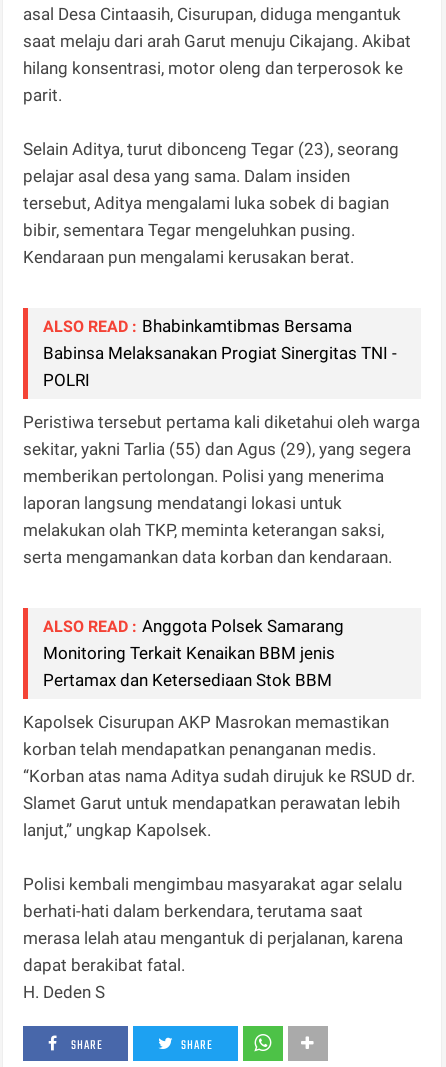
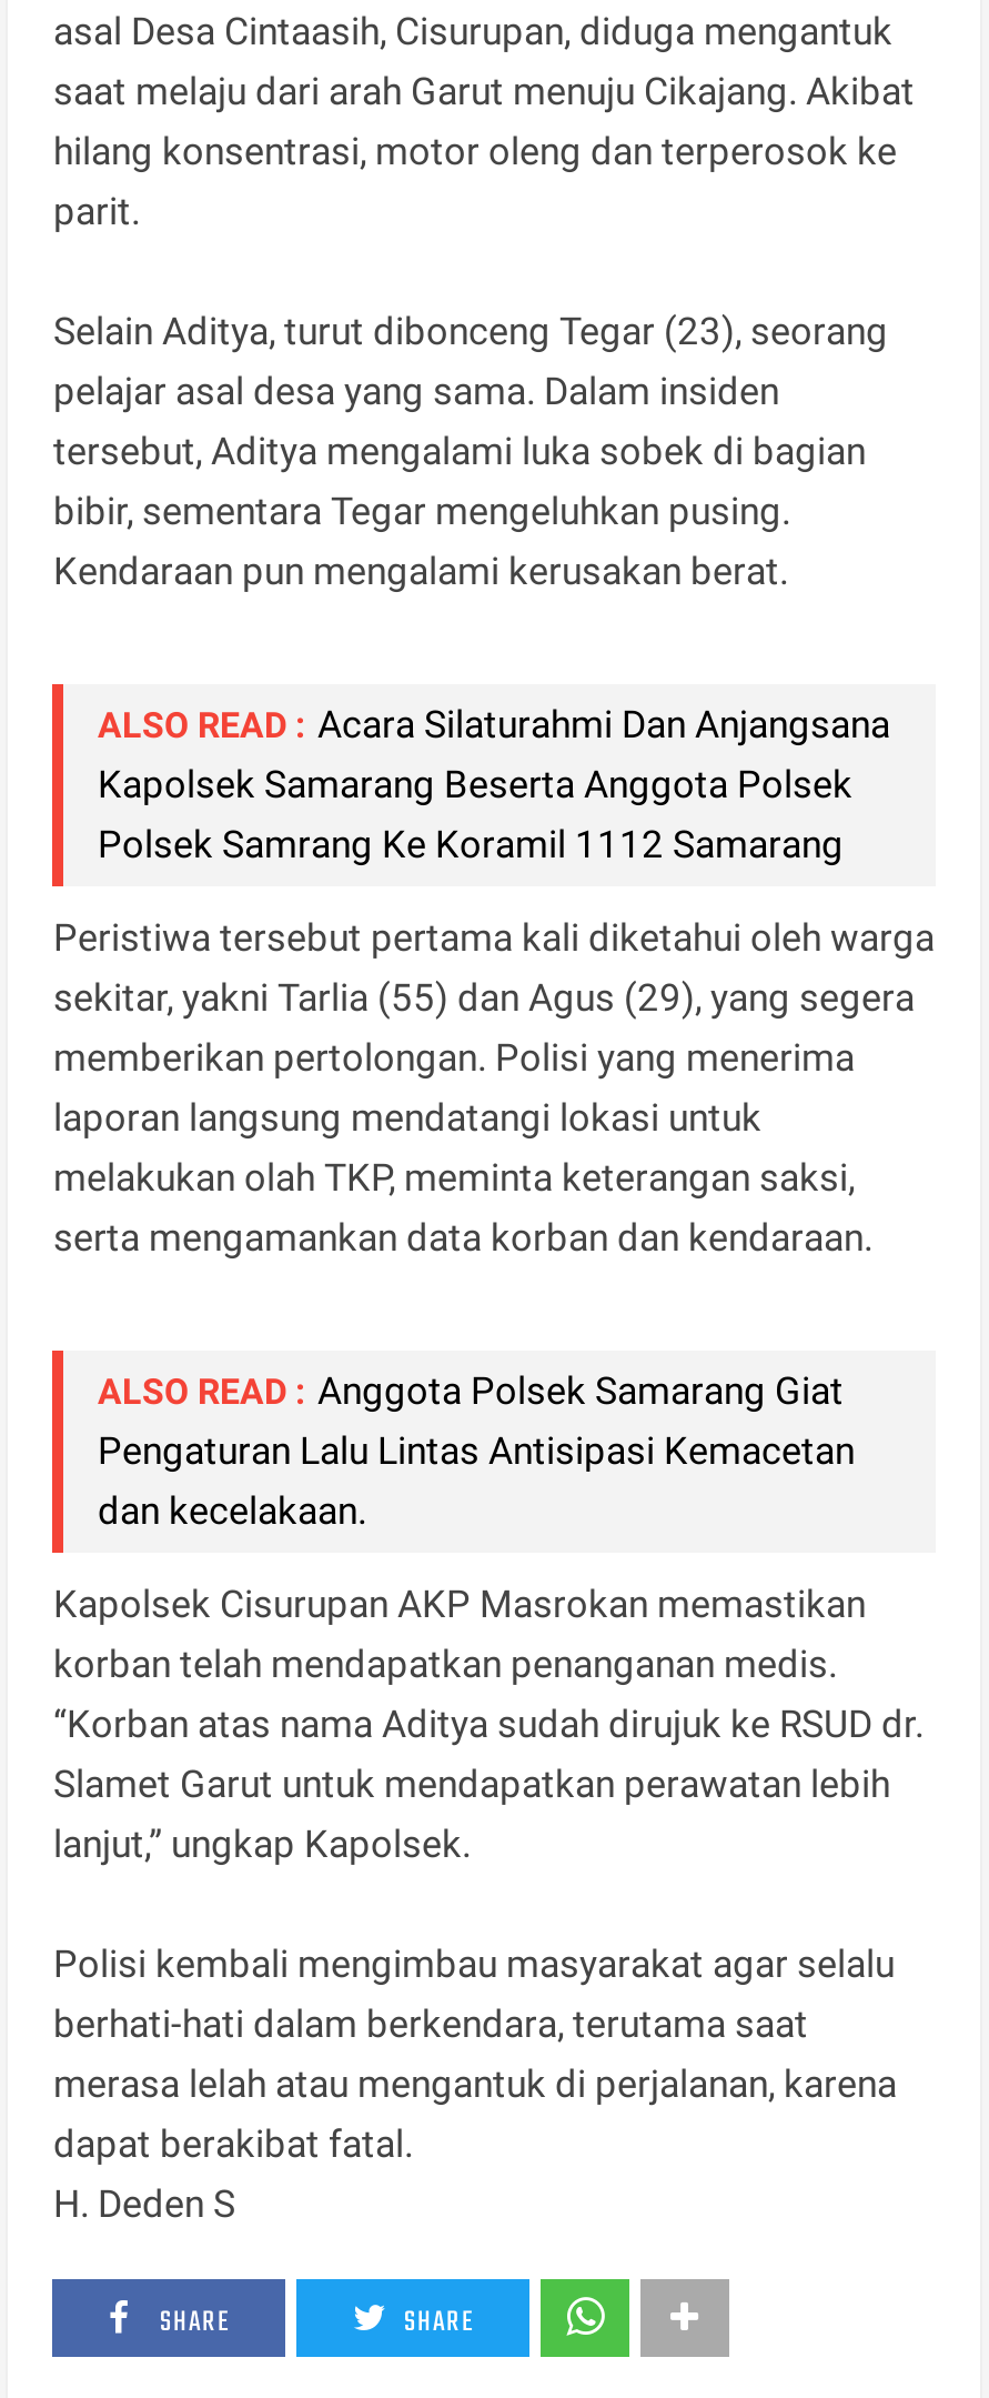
- ALSO READ : Bhabinkamtibmas Bersama
- Babinsa Melaksanakan Progiat Sinergitas TNI -
- POLRI
+ ALSO READ : Acara Silaturahmi Dan Anjangsana
+ Kapolsek Samarang Beserta Anggota Polsek
+ Polsek Samrang Ke Koramil 1112 Samarang

- ALSO READ : Anggota Polsek Samarang
- Monitoring Terkait Kenaikan BBM jenis
- Pertamax dan Ketersediaan Stok BBM
+ ALSO READ : Anggota Polsek Samarang Giat
+ Pengaturan Lalu Lintas Antisipasi Kemacetan
+ dan kecelakaan.
